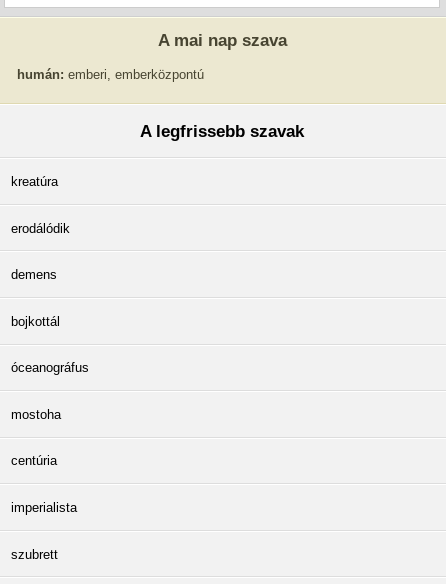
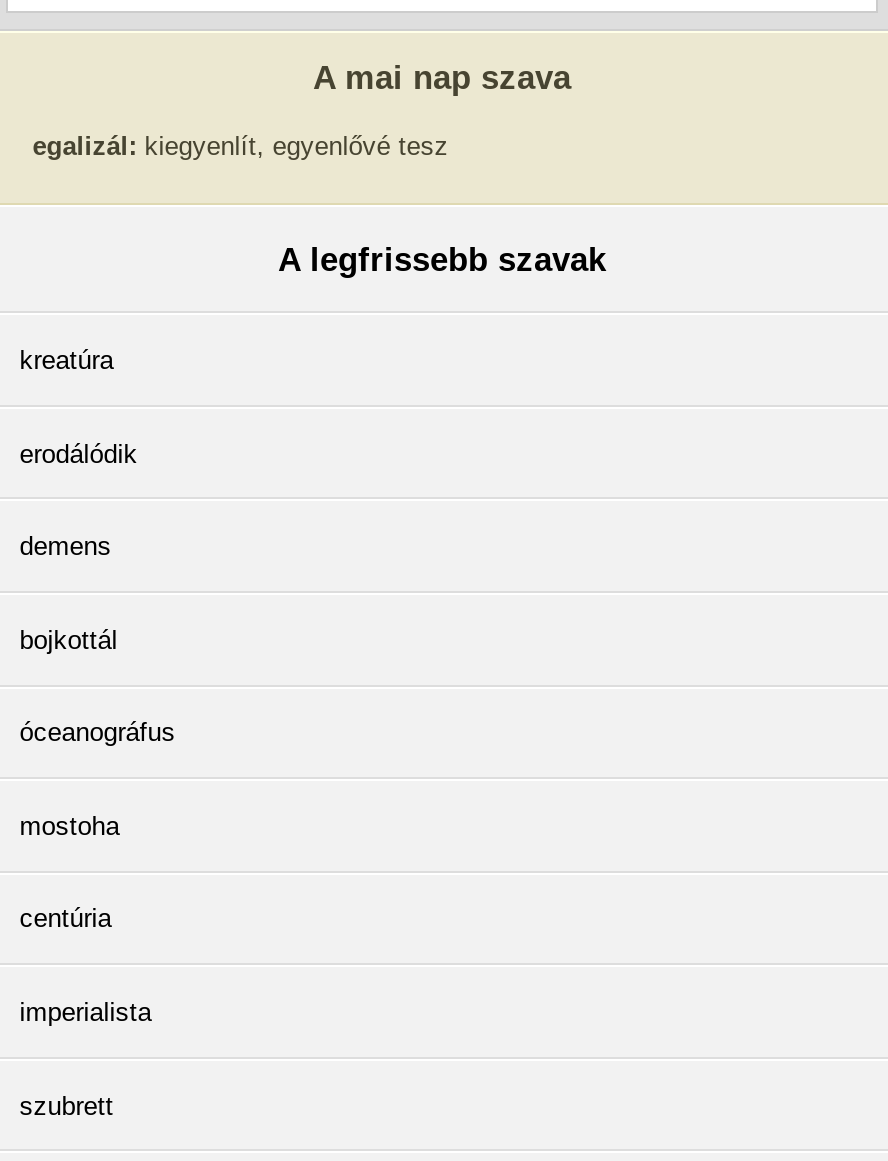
- humán: emberi, emberközpontú
+ egalizál: kiegyenlít, egyenlővé tesz
